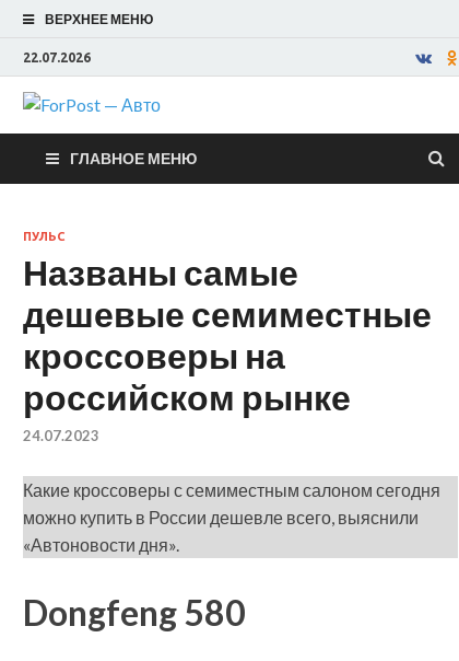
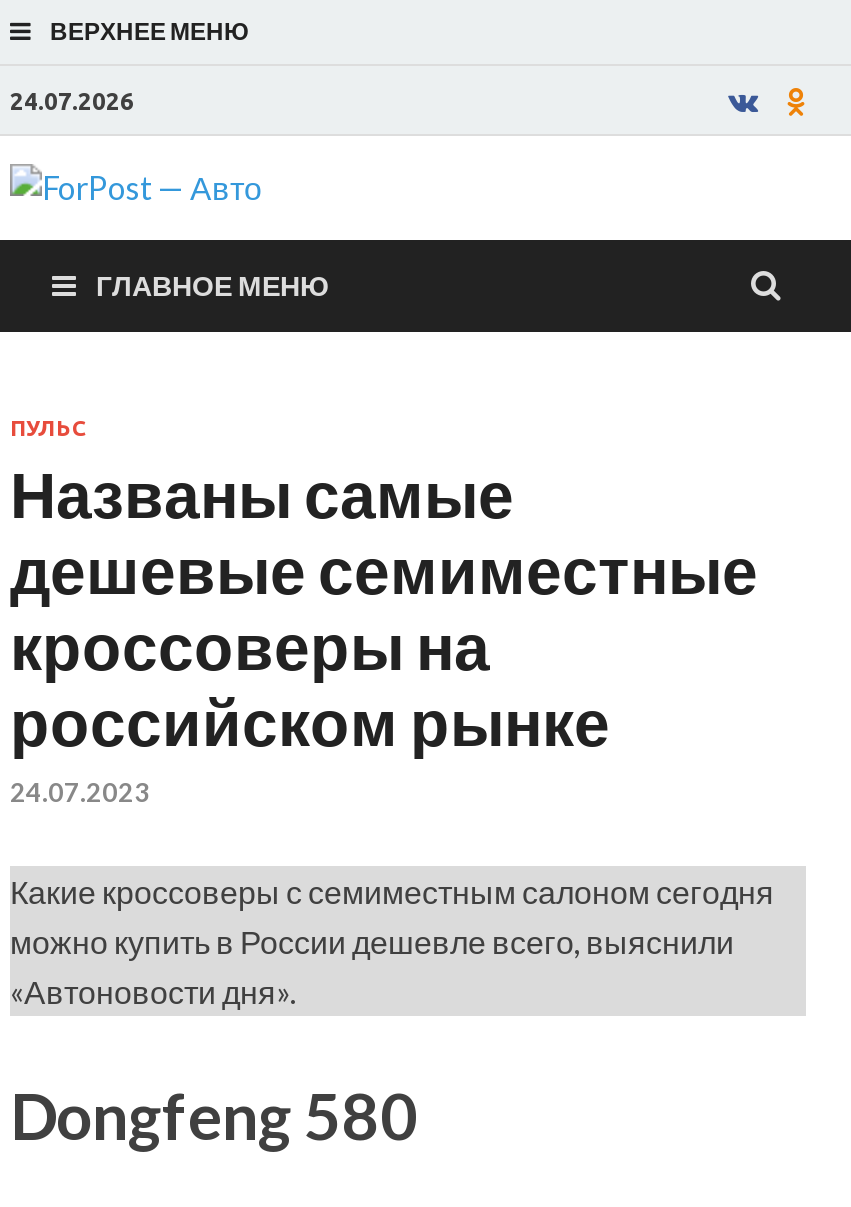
- 22.07.2026
+ 24.07.2026
